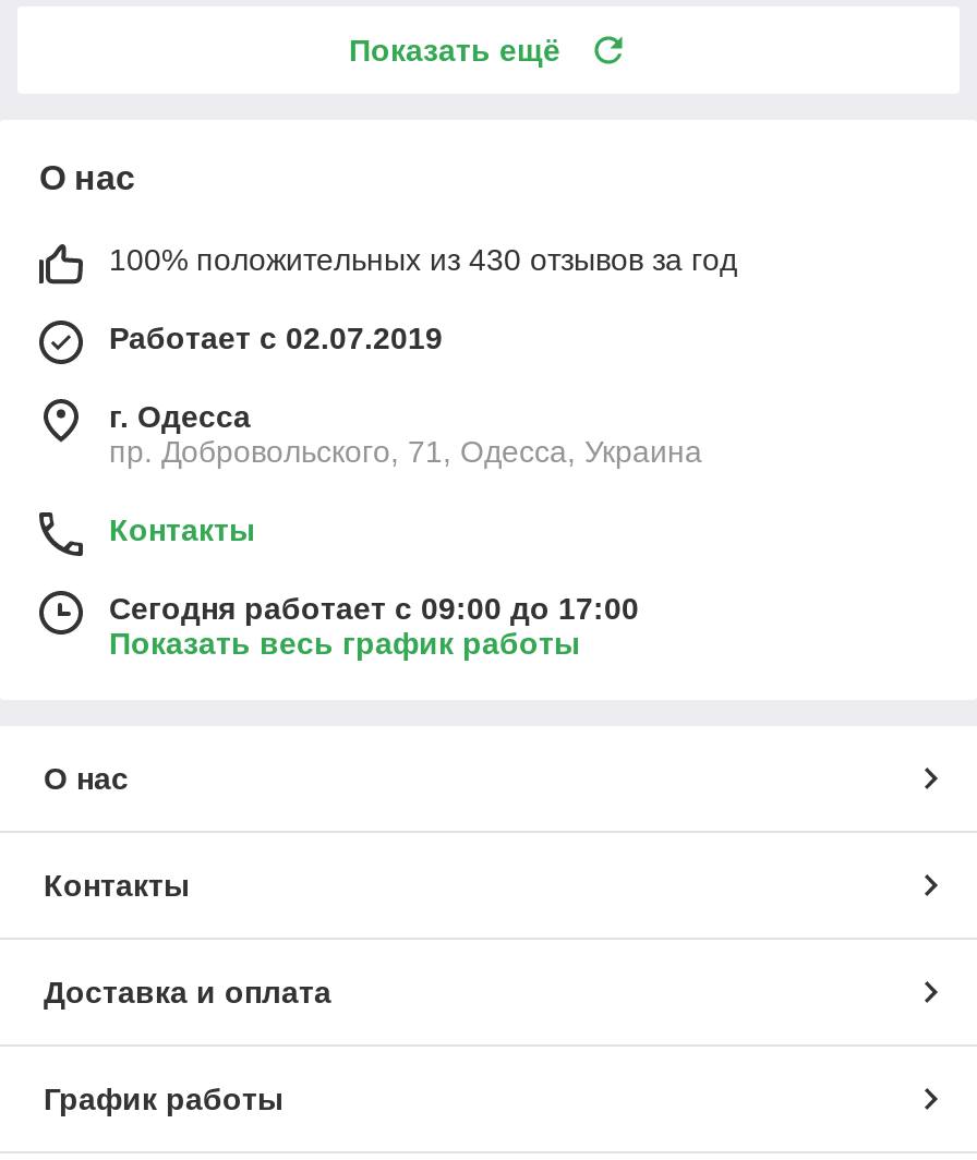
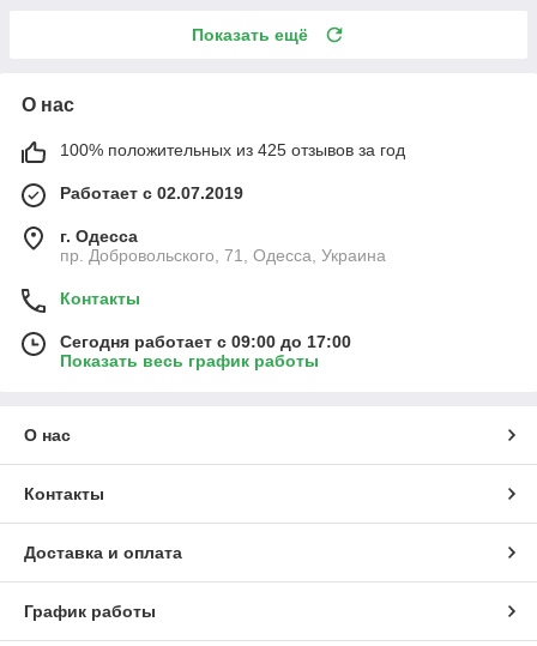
- 100% положительных из 430 отзывов за год
+ 100% положительных из 425 отзывов за год
